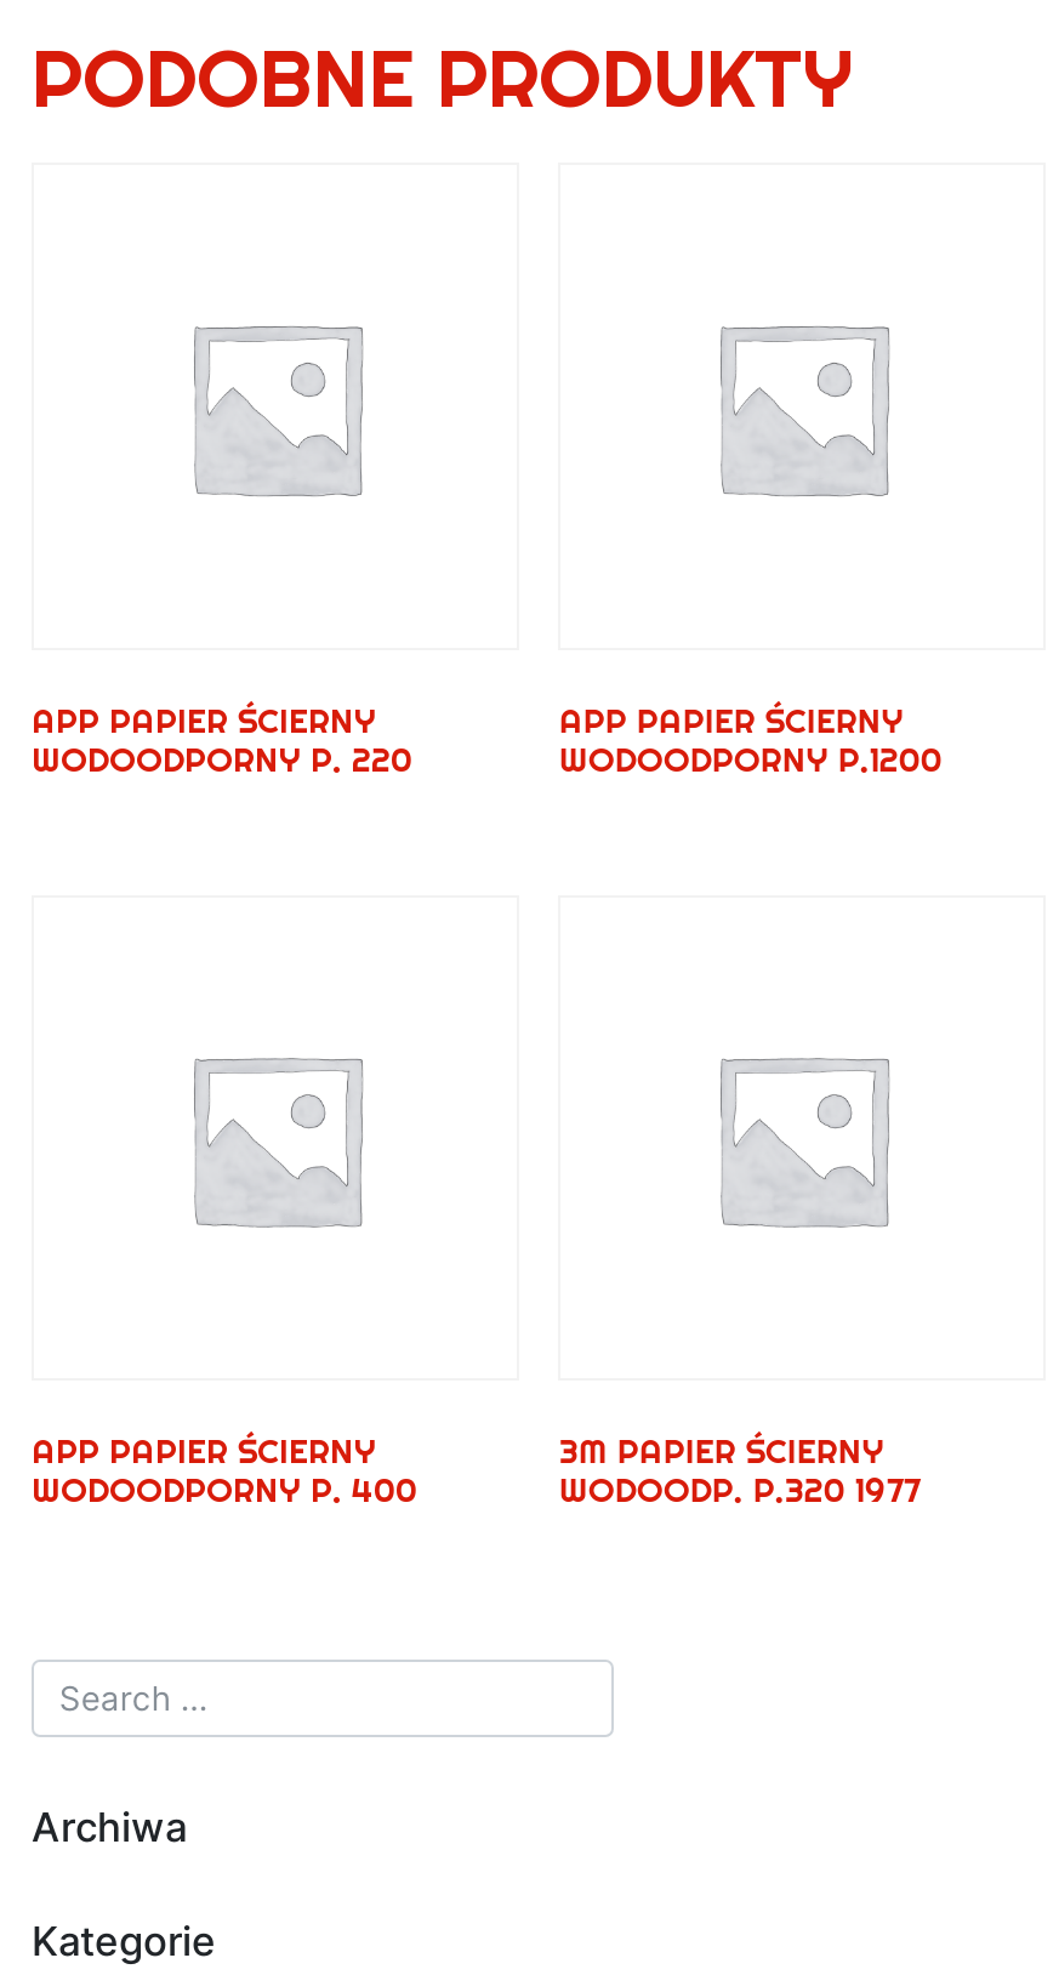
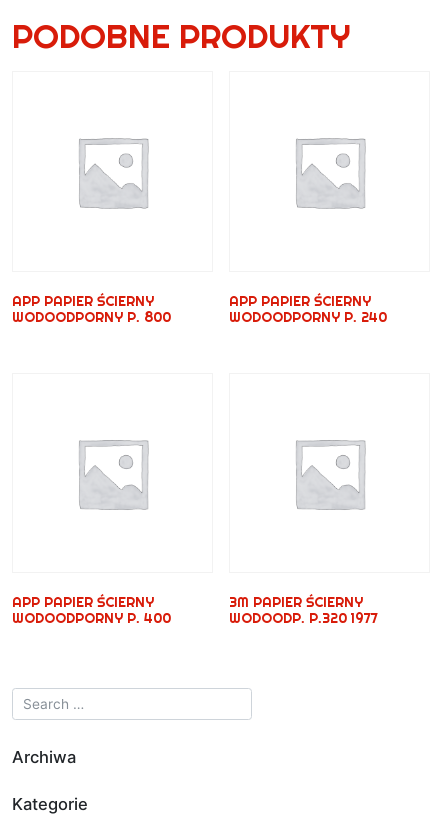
- WODOODPORNY P. 220
+ WODOODPORNY P. 800

- WODOODPORNY P.1200
+ WODOODPORNY P. 240
